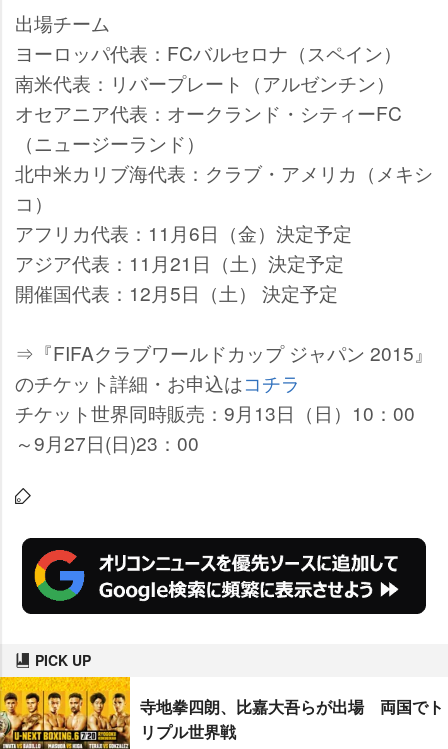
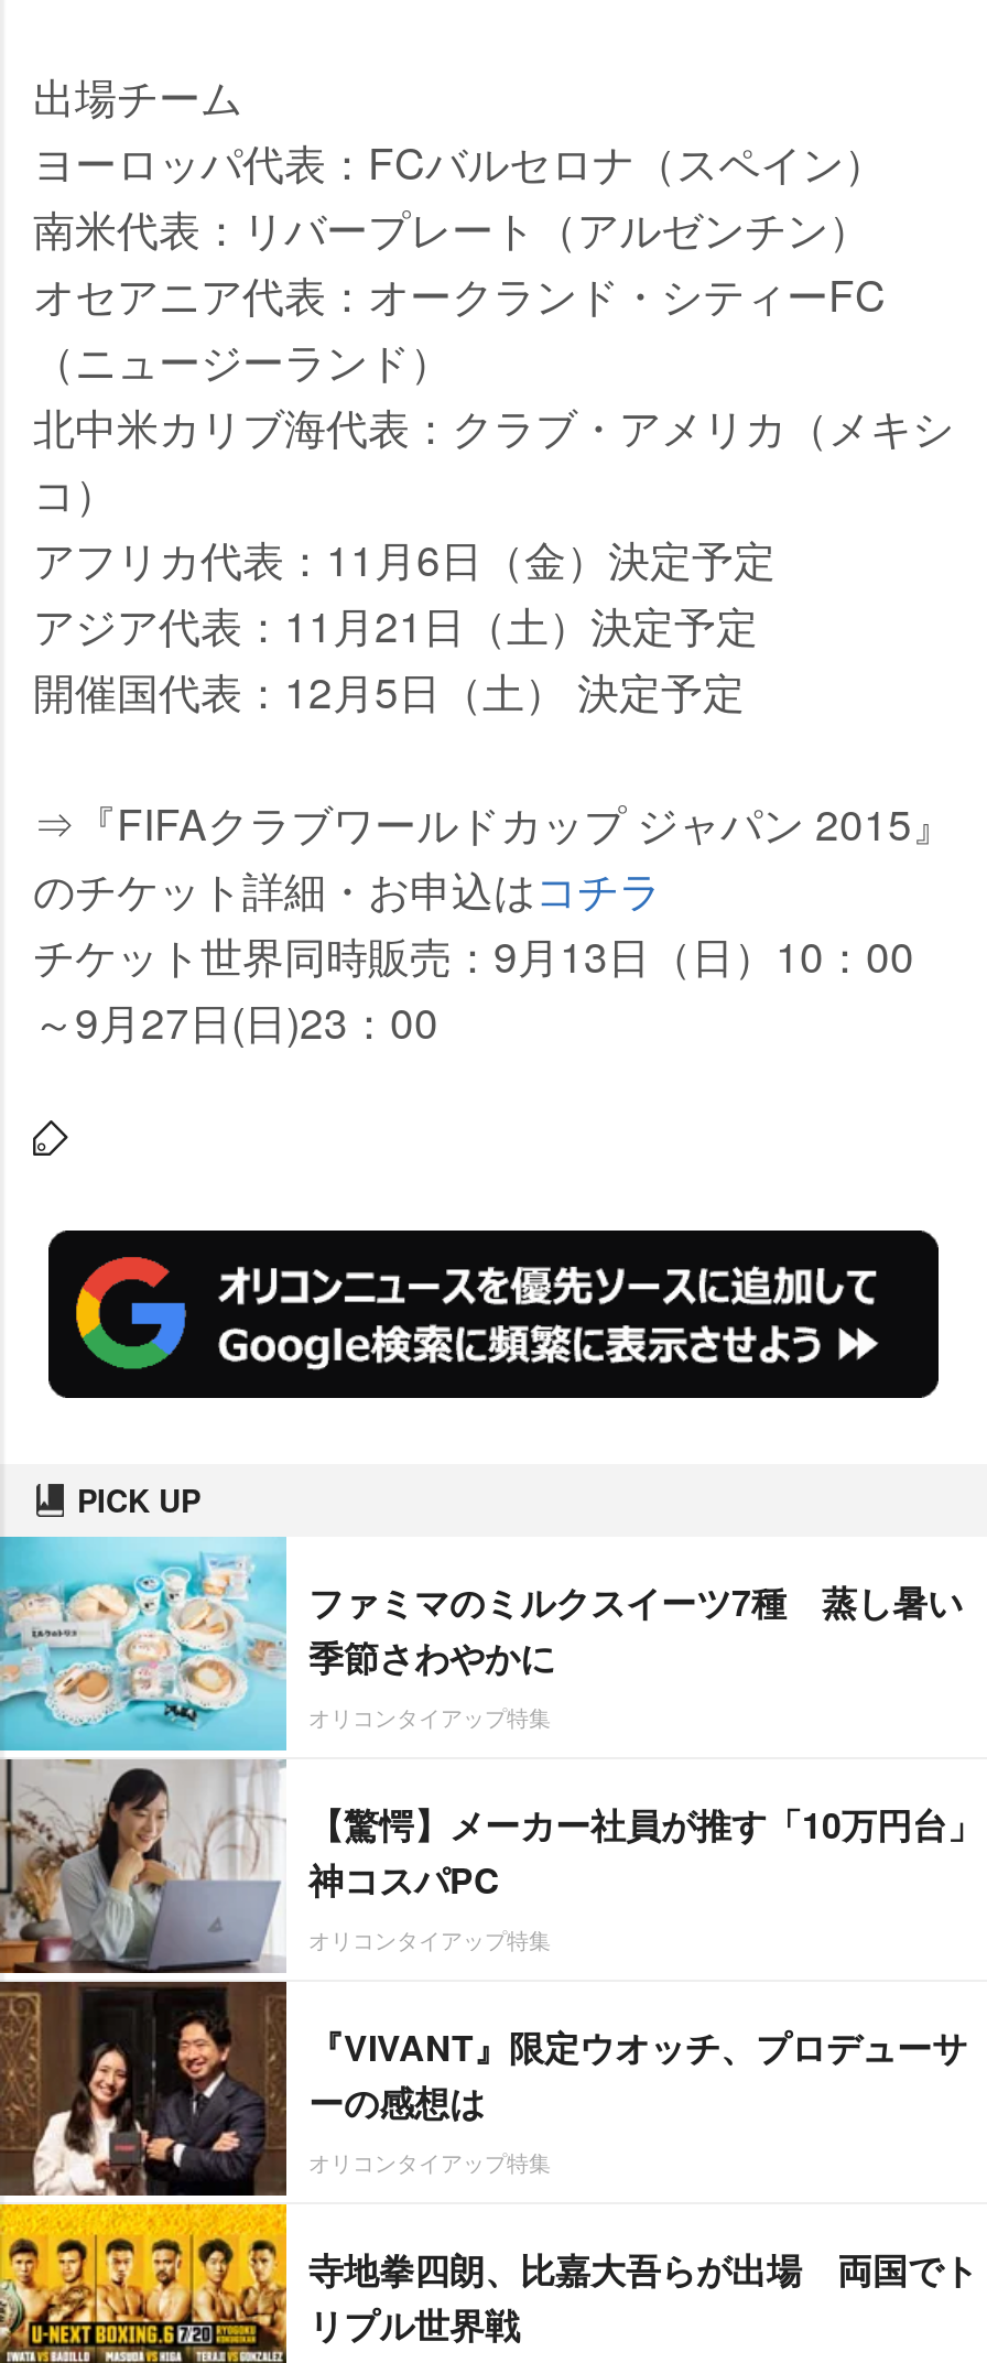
+ [image]
+ ファミマのミルクスイーツ7種 蒸し暑い
+ 季節さわやかに
+ オリコンタイアップ特集
+ 【驚愕】メーカー社員が推す「10万円台」
+ 神コスパPC
+ オリコンタイアップ特集
+ 『VIVANT』限定ウオッチ、プロデューサ
+ ーの感想は
+ オリコンタイアップ特集
